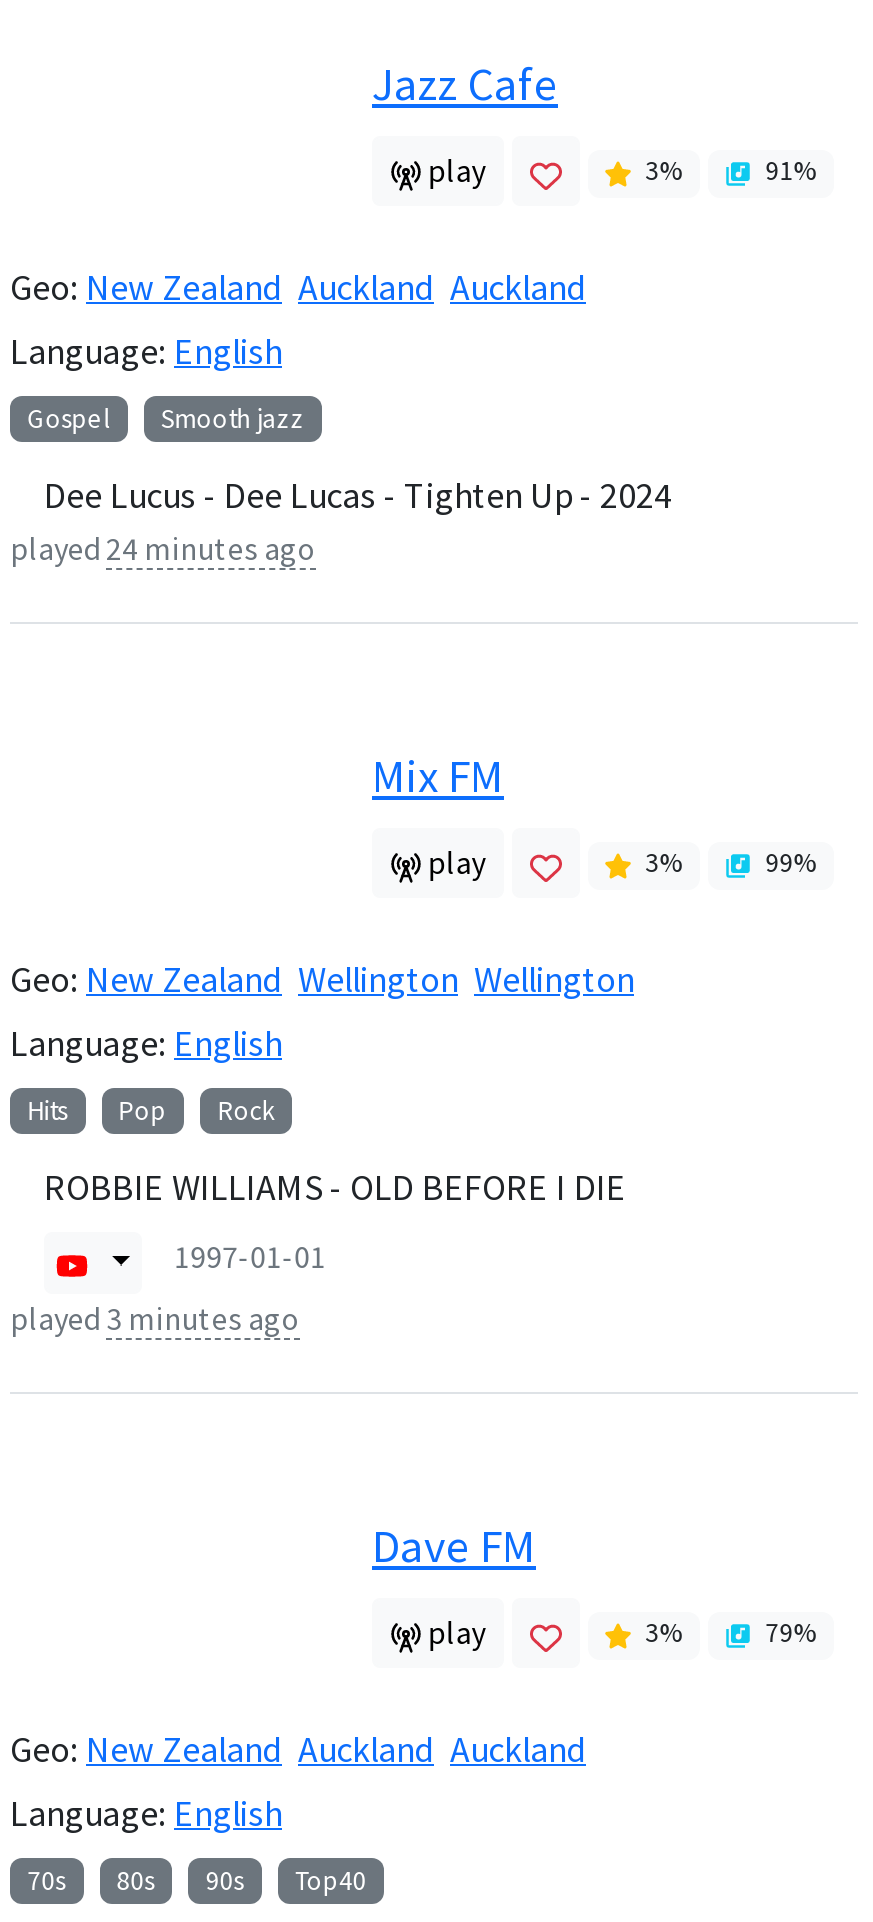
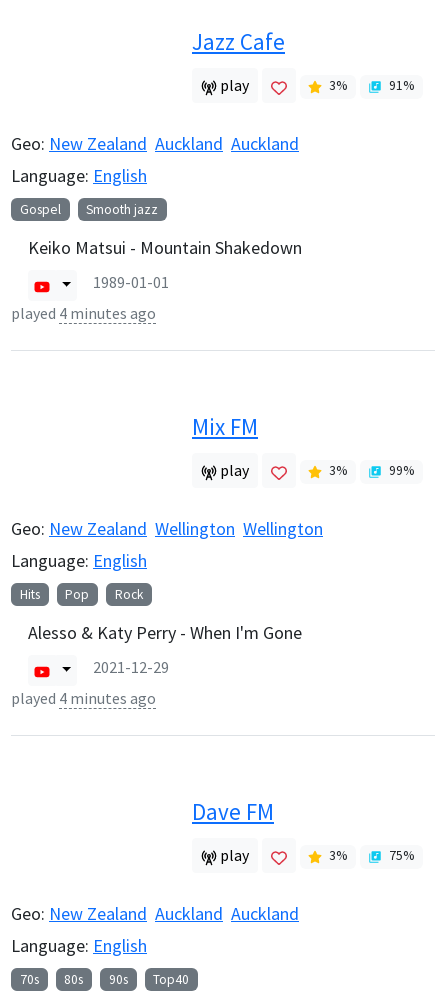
- Dee Lucus - Dee Lucas - Tighten Up - 2024
- played 24 minutes ago
+ Keiko Matsui - Mountain Shakedown
+ 1989-01-01
+ played 4 minutes ago

- ROBBIE WILLIAMS - OLD BEFORE I DIE
+ Alesso & Katy Perry - When I'm Gone

- 1997-01-01
+ 2021-12-29

- played 3 minutes ago
+ played 4 minutes ago

- 79%
+ 75%
